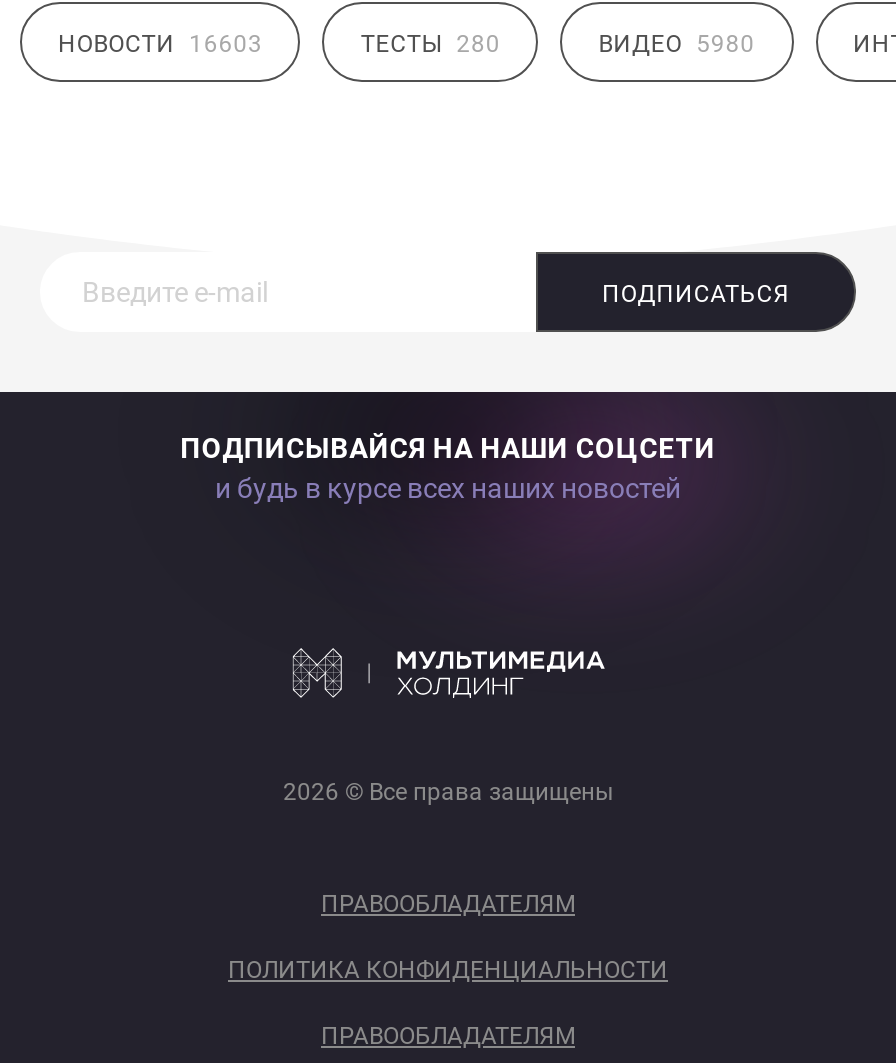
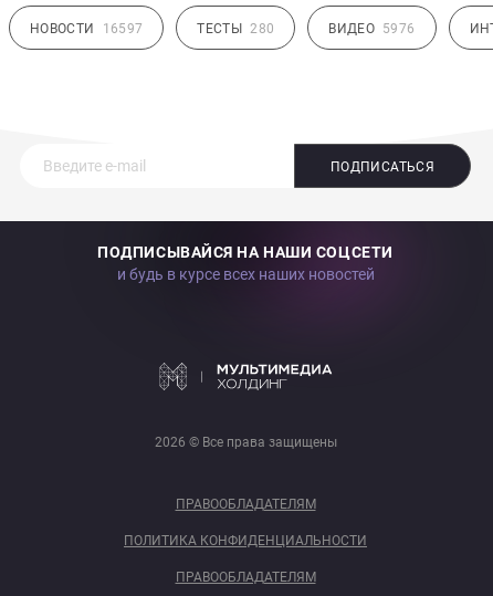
- НОВОСТИ 16603
+ НОВОСТИ 16597

- ВИДЕО 5980
+ ВИДЕО 5976
